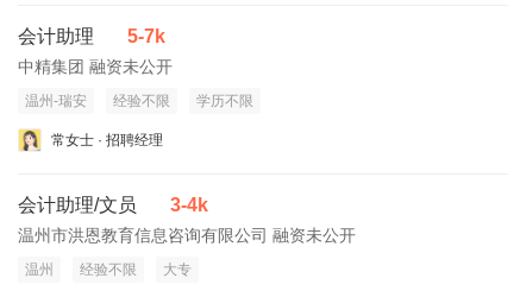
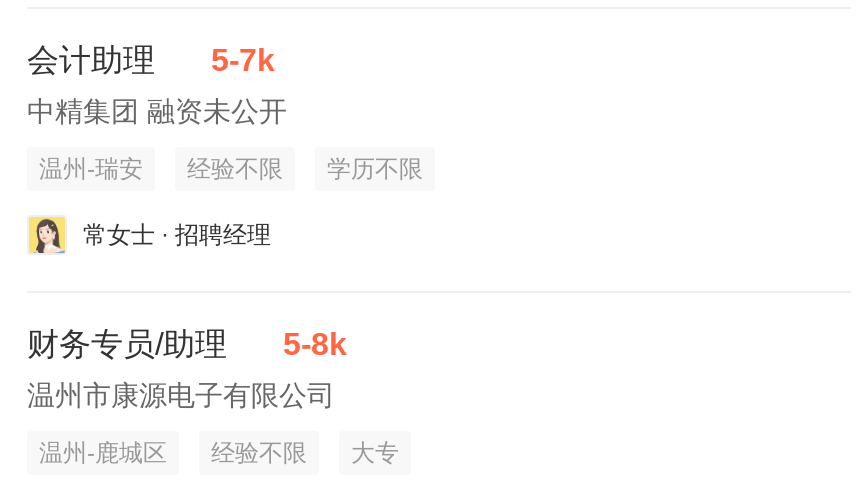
- 会计助理/文员
- 3-4k
+ 财务专员/助理
+ 5-8k

- 温州市洪恩教育信息咨询有限公司 融资未公开
+ 温州市康源电子有限公司

- 温州
+ 温州-鹿城区
